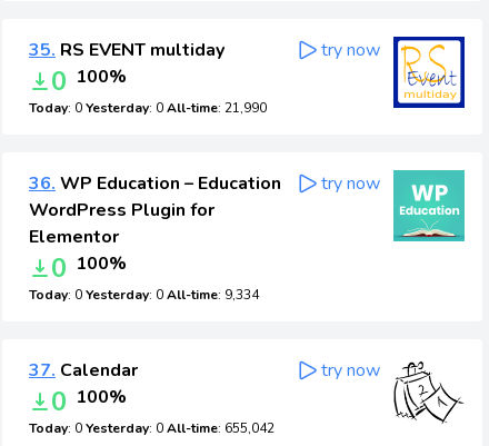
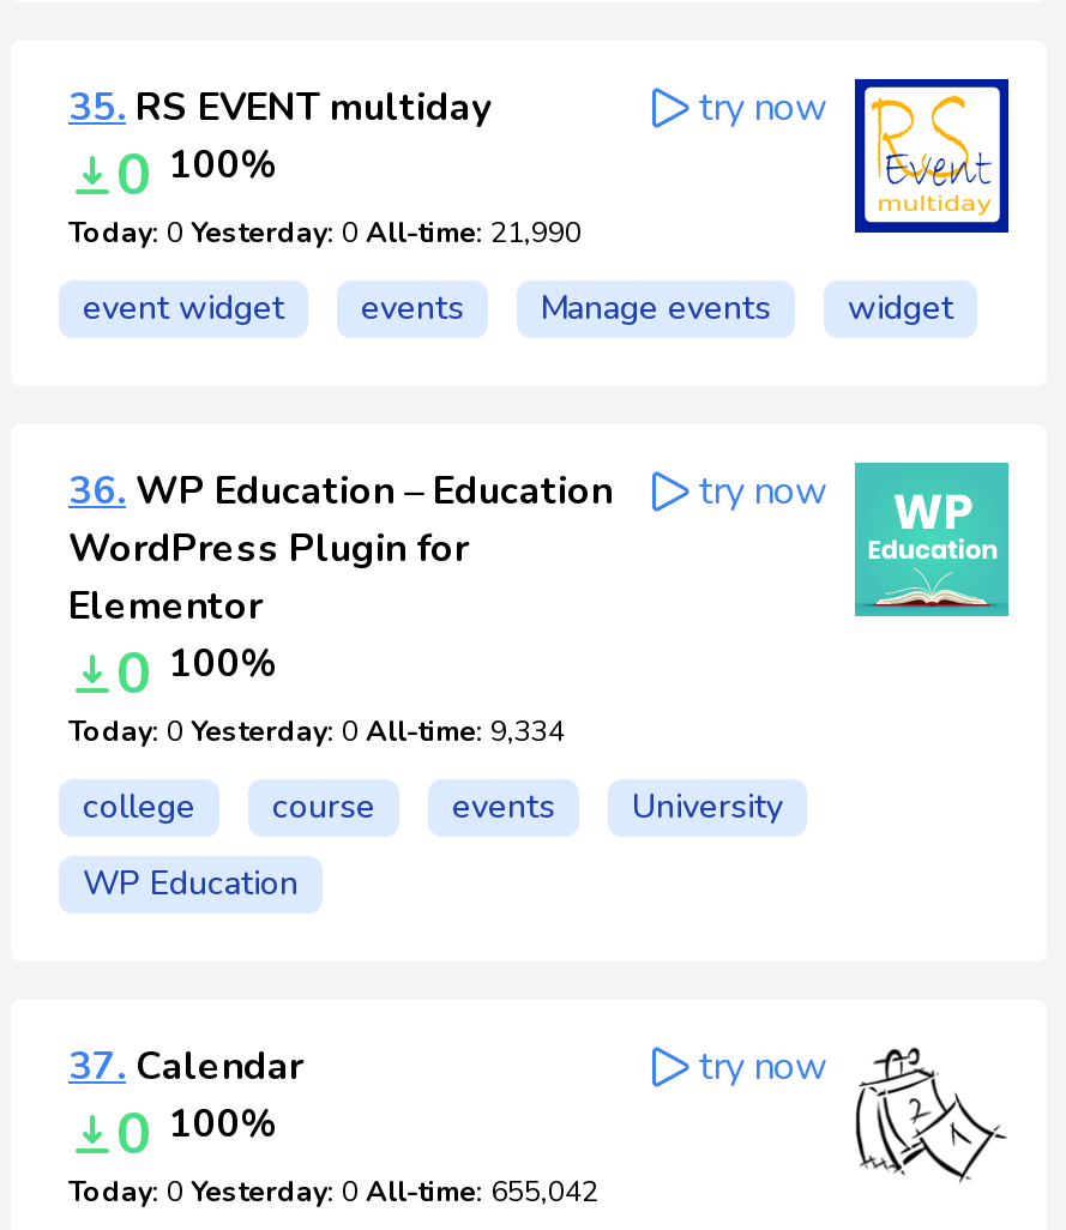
+ event widget
+ events
+ Manage events
+ widget

+ college
+ course
+ events
+ University
+ WP Education
